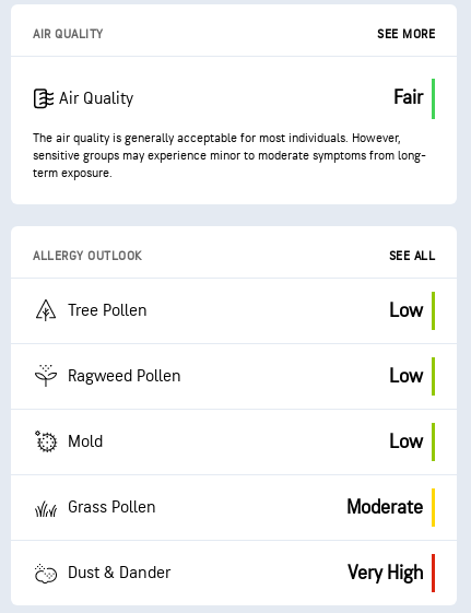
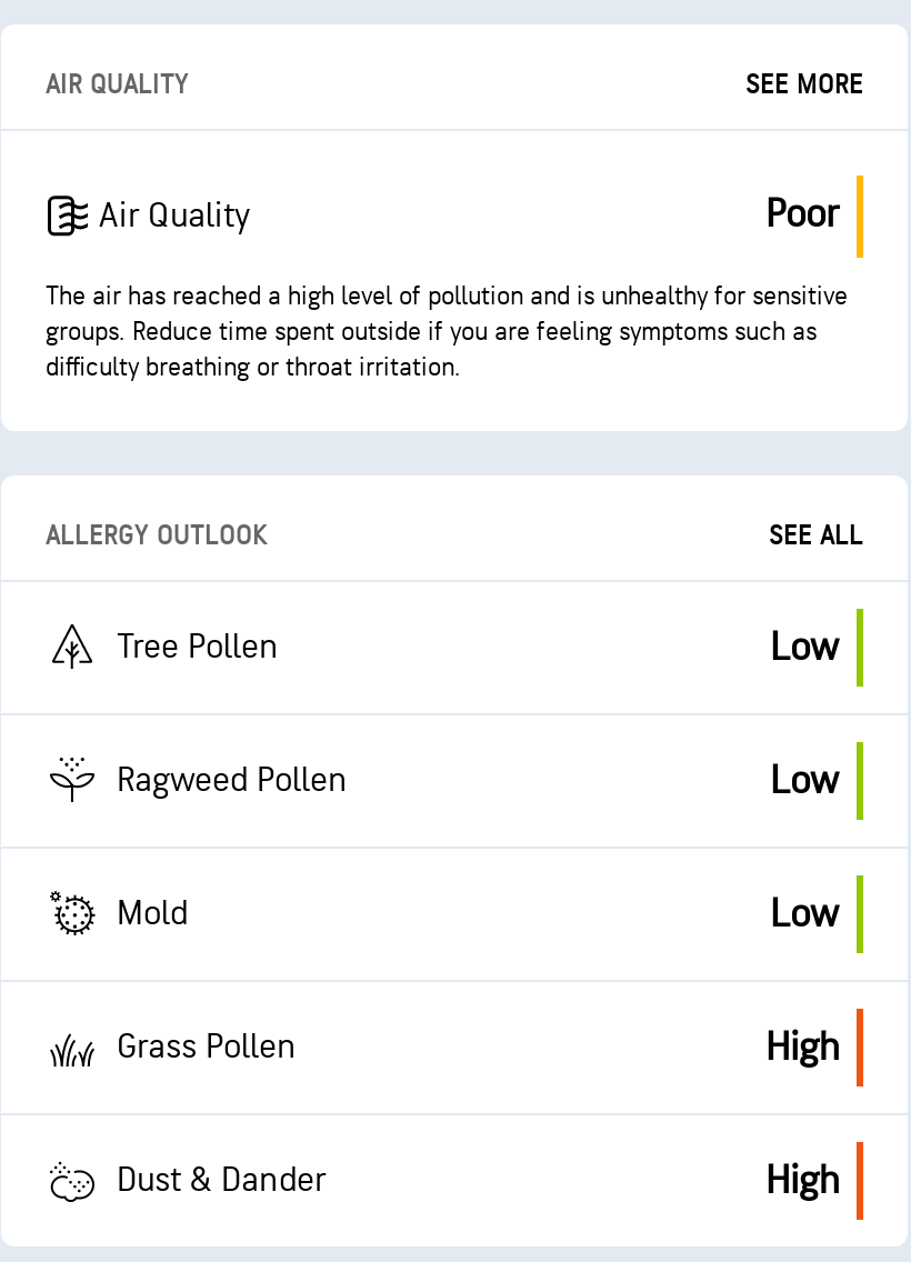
- Fair
+ Poor

- The air quality is generally acceptable for most individuals. However,
- sensitive groups may experience minor to moderate symptoms from long-
- term exposure.
+ The air has reached a high level of pollution and is unhealthy for sensitive
+ groups. Reduce time spent outside if you are feeling symptoms such as
+ difficulty breathing or throat irritation.

- Moderate
+ High

- Very High
+ High
